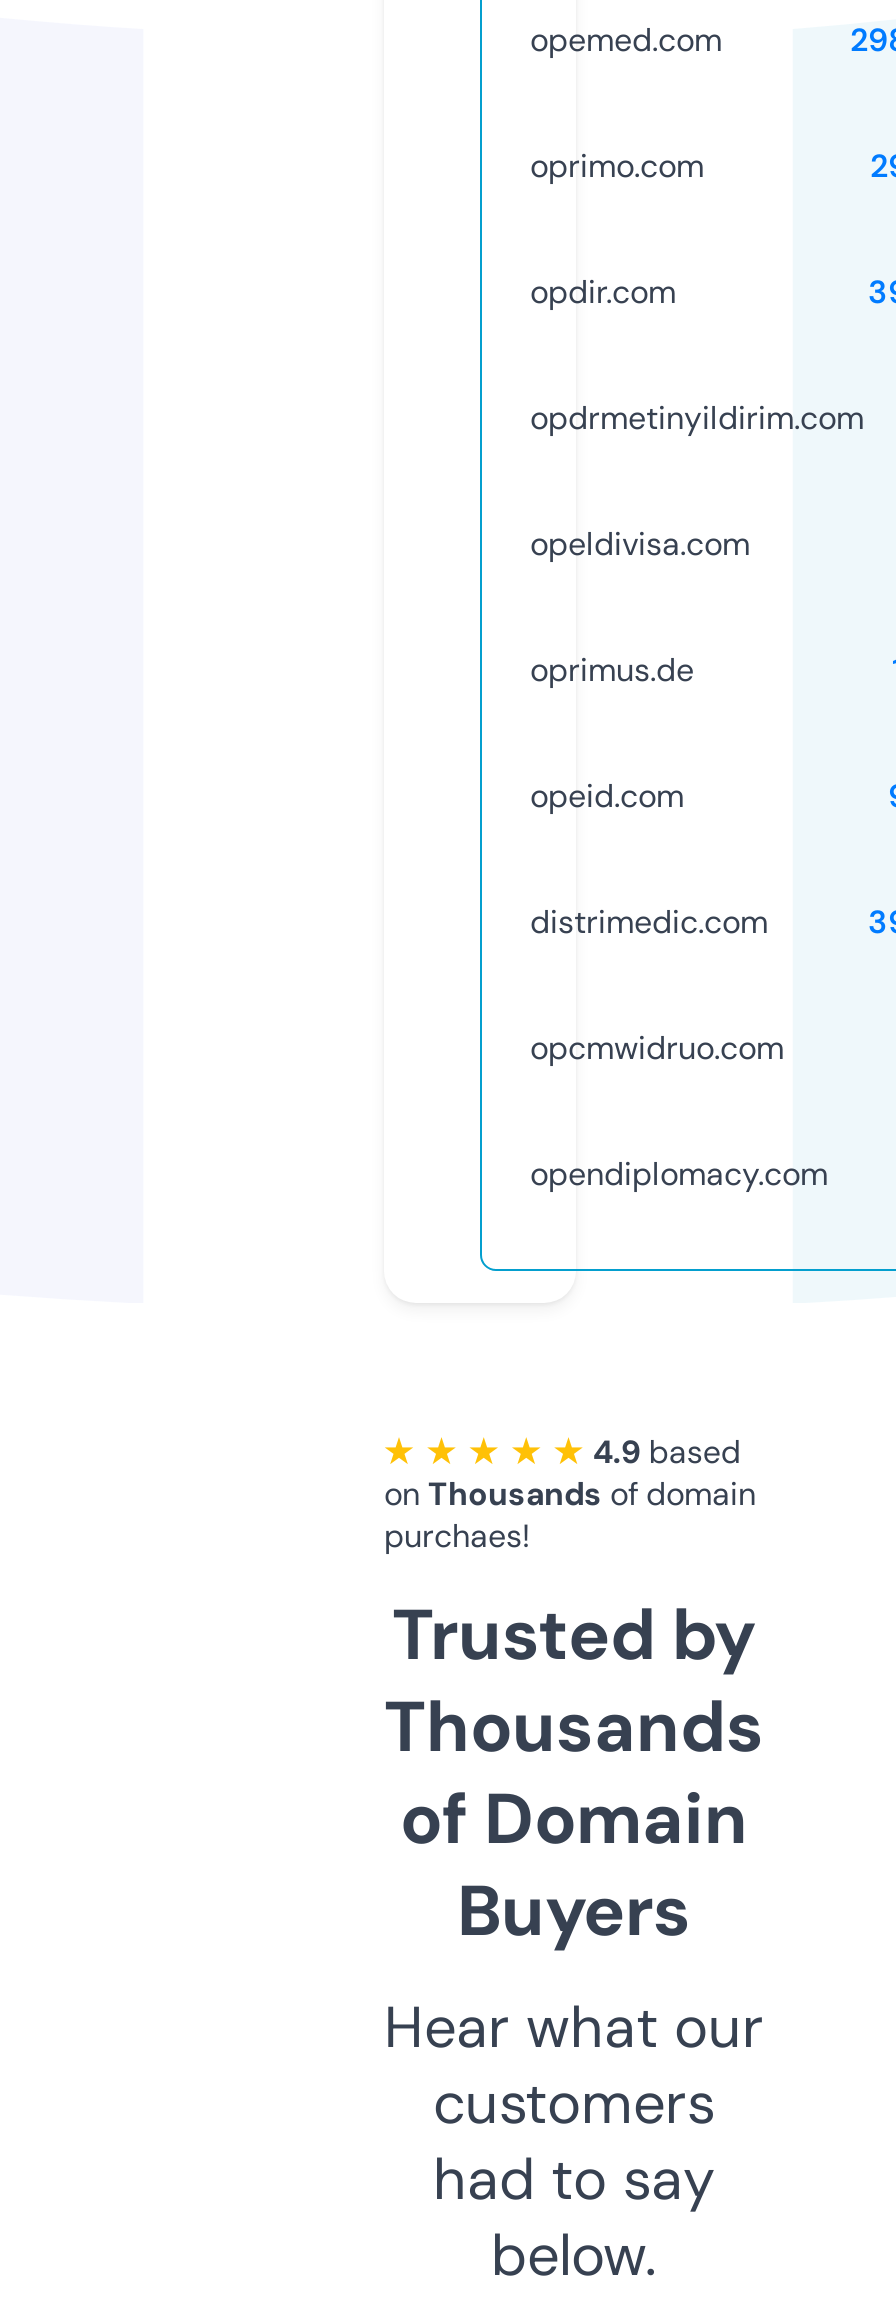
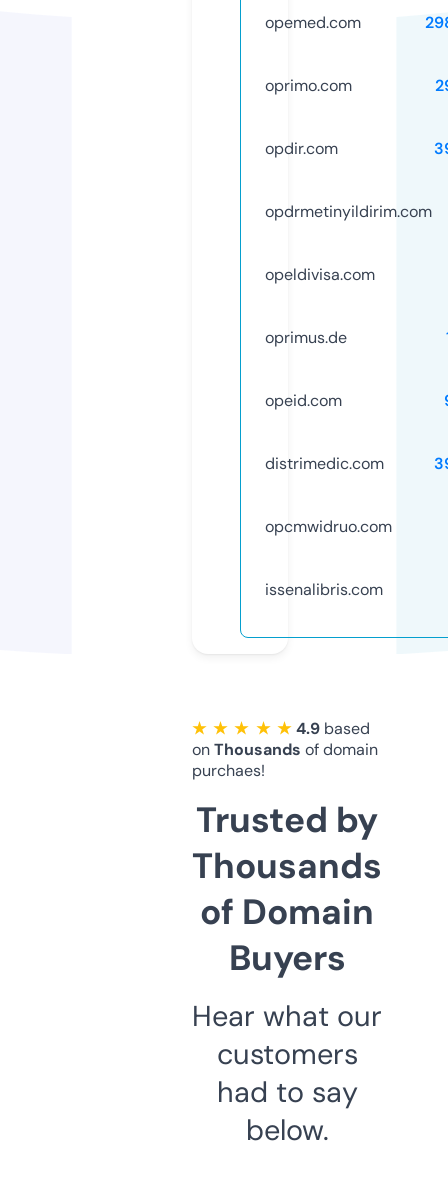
- opendiplomacy.com
+ issenalibris.com
